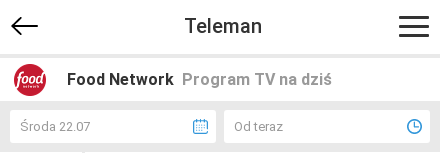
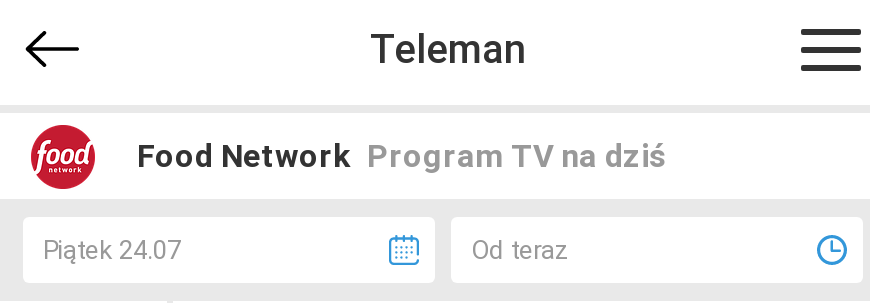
- Środa 22.07
+ Piątek 24.07
